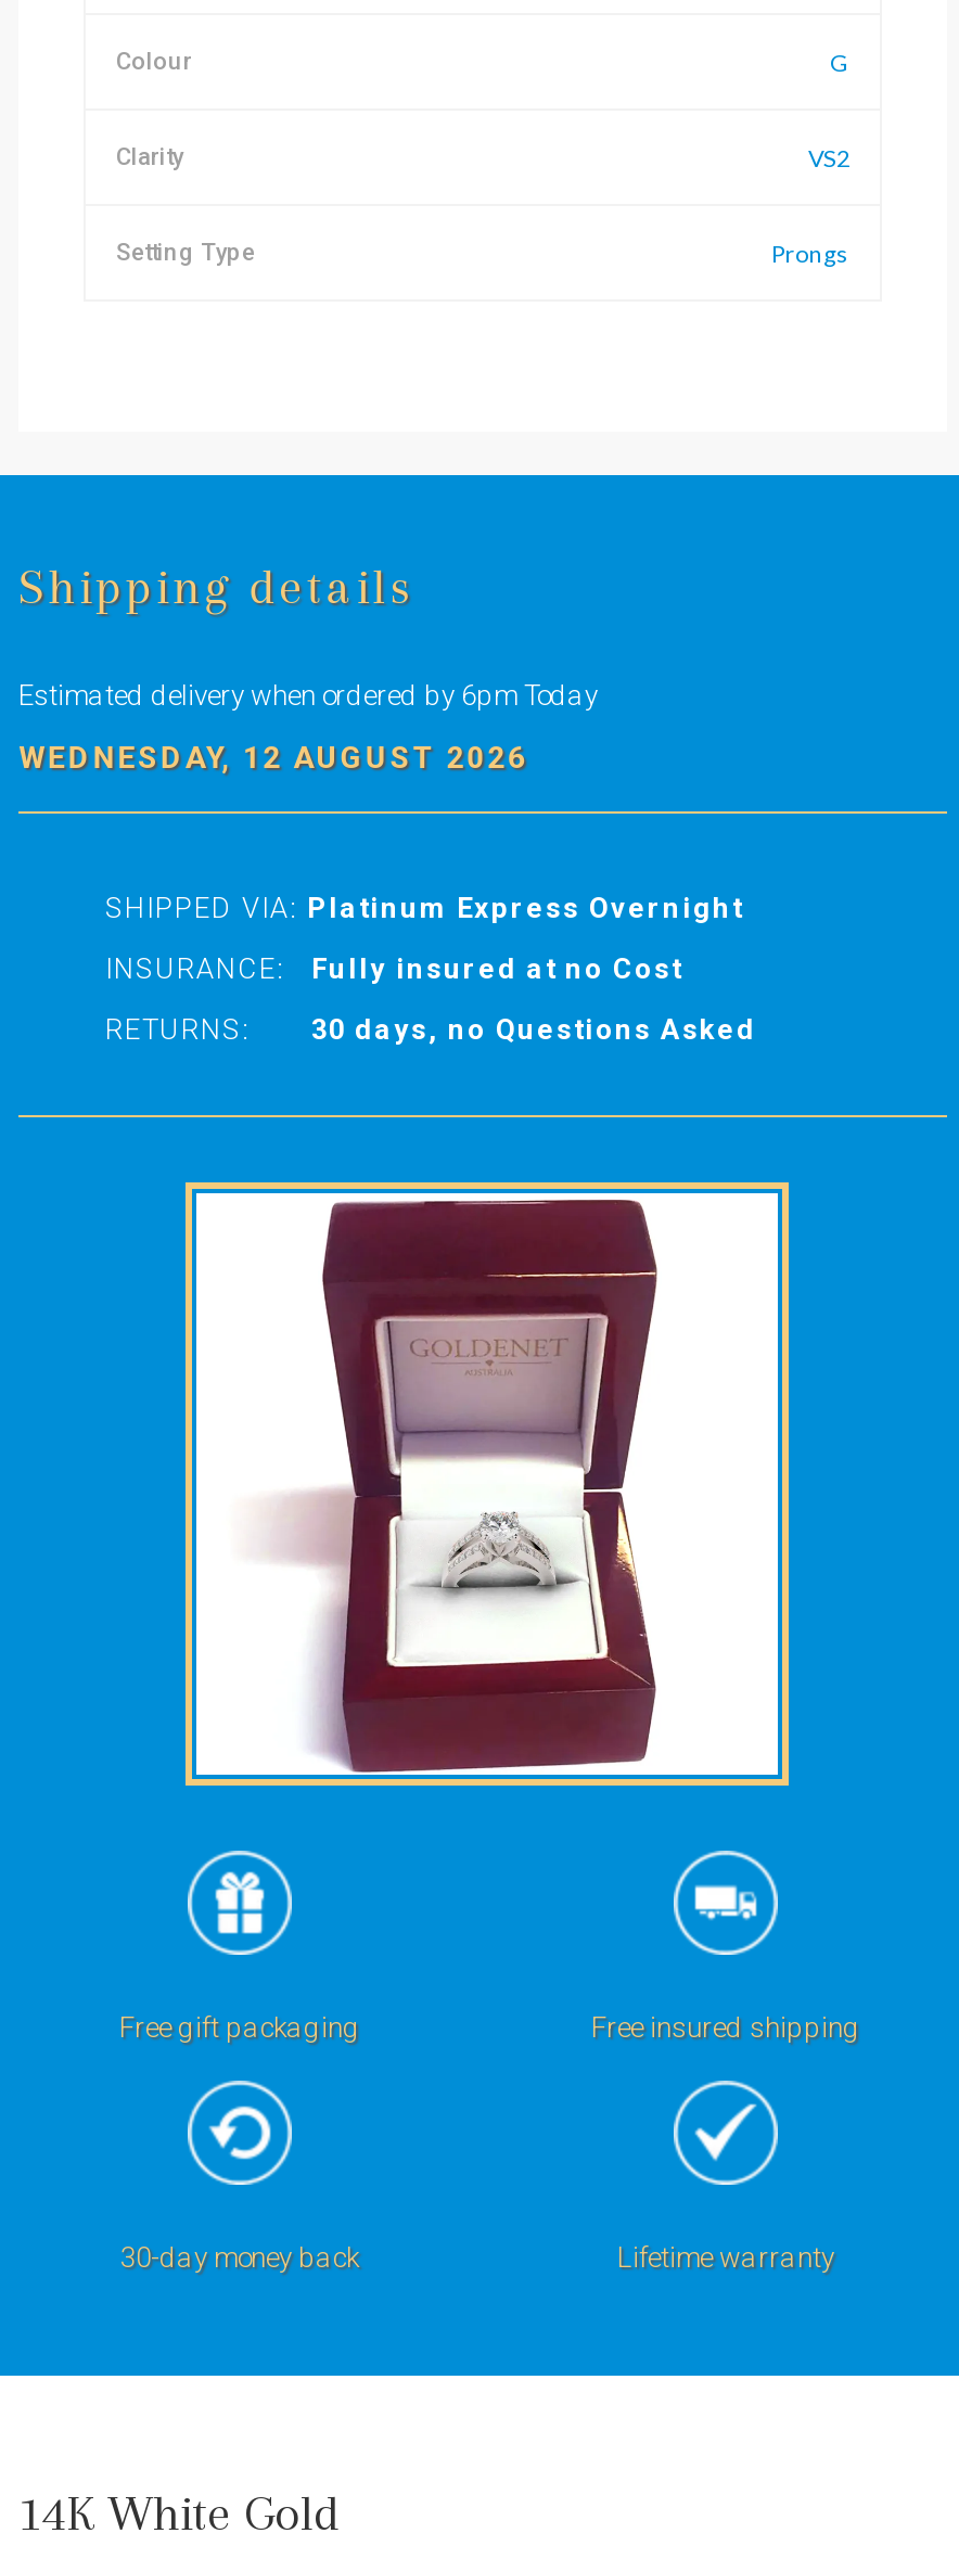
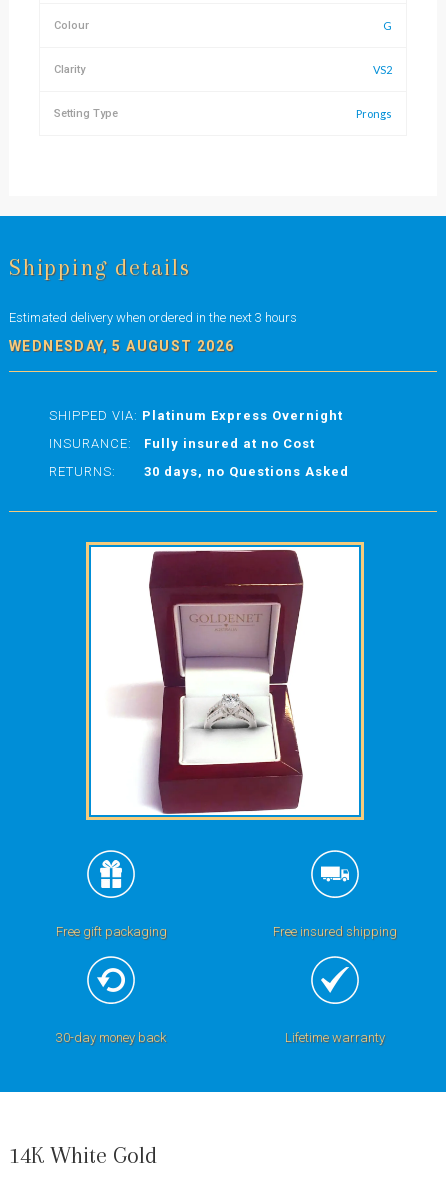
- Estimated delivery when ordered by 6pm Today
+ Estimated delivery when ordered in the next 3 hours

- WEDNESDAY, 12 AUGUST 2026
+ WEDNESDAY, 5 AUGUST 2026
